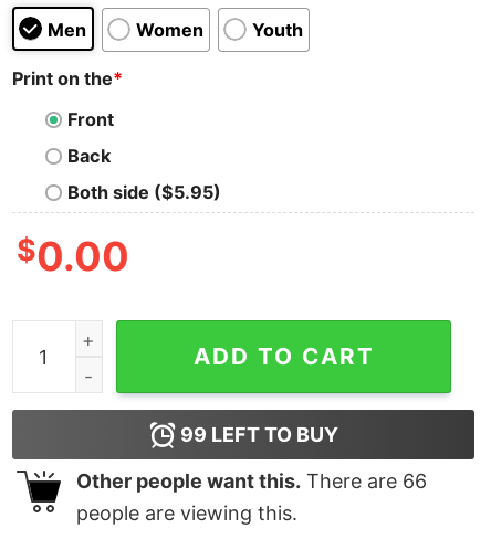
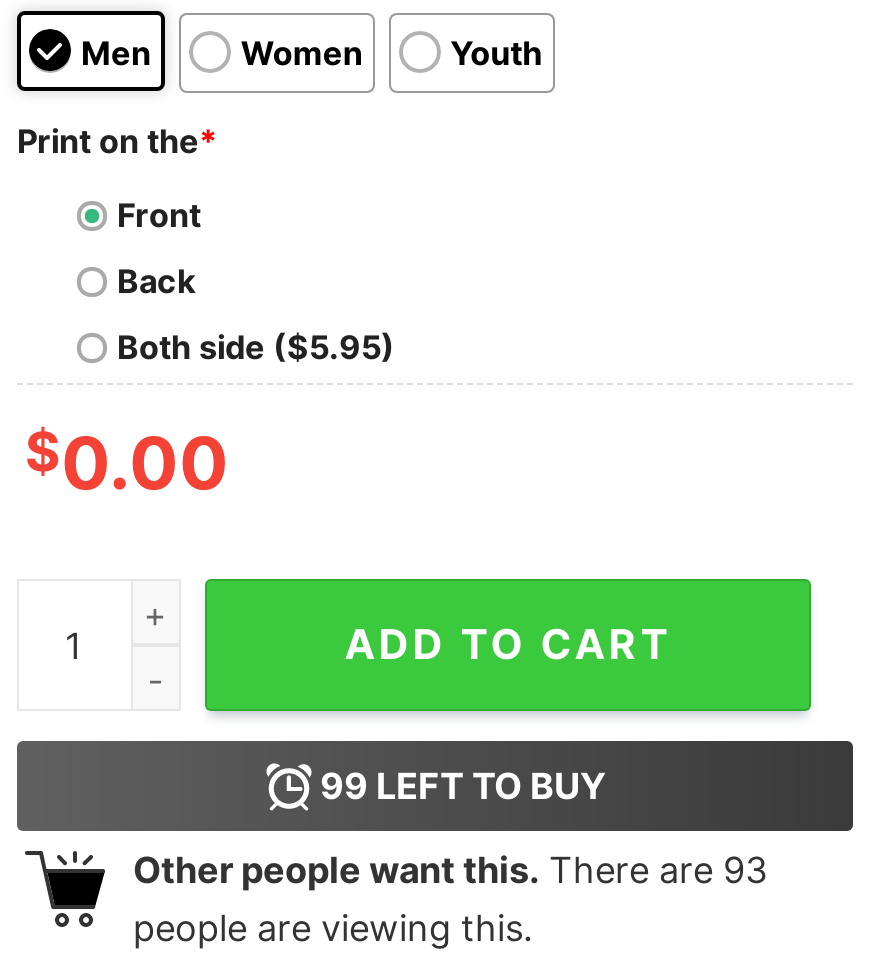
- Other people want this. There are 66
+ Other people want this. There are 93
